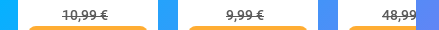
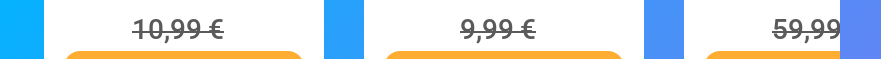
- 48,99 €
+ 59,99 €
